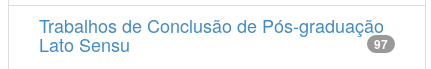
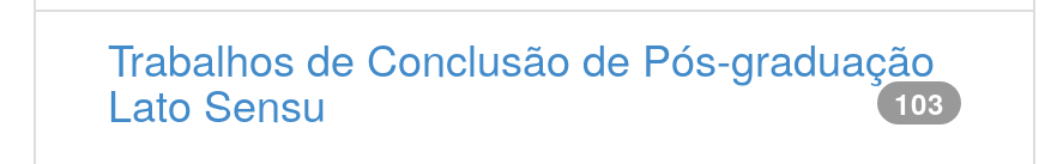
- 97
+ 103
